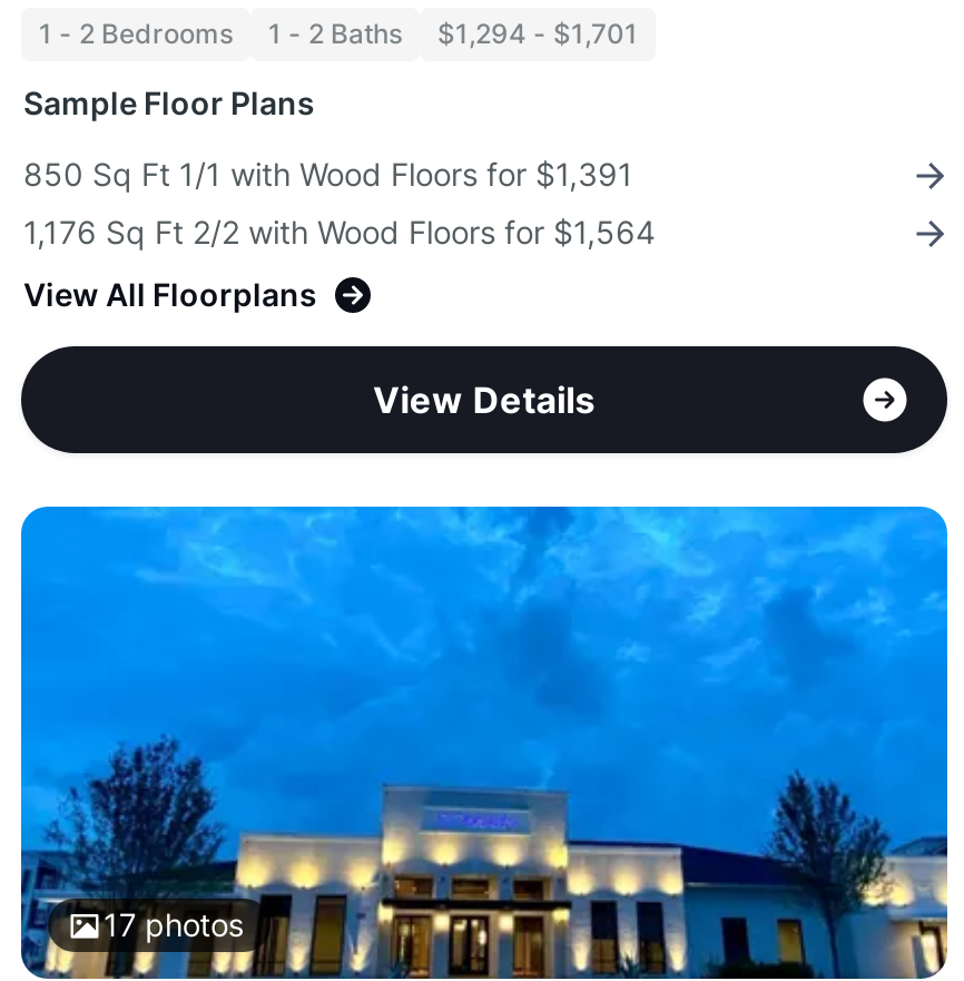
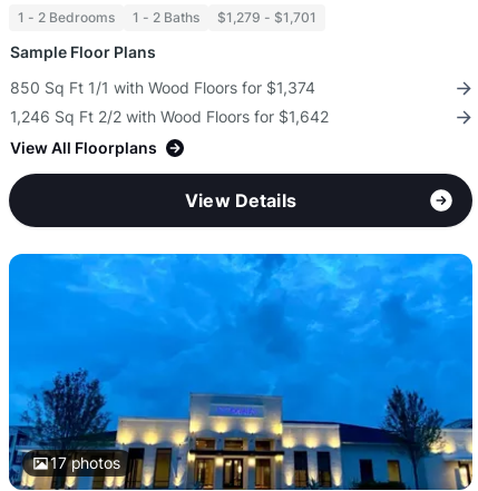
- 1 - 2 Bedrooms 1 - 2 Baths $1,294 - $1,701
+ 1 - 2 Bedrooms 1 - 2 Baths $1,279 - $1,701

- 850 Sq Ft 1/1 with Wood Floors for $1,391
+ 850 Sq Ft 1/1 with Wood Floors for $1,374

- 1,176 Sq Ft 2/2 with Wood Floors for $1,564
+ 1,246 Sq Ft 2/2 with Wood Floors for $1,642
